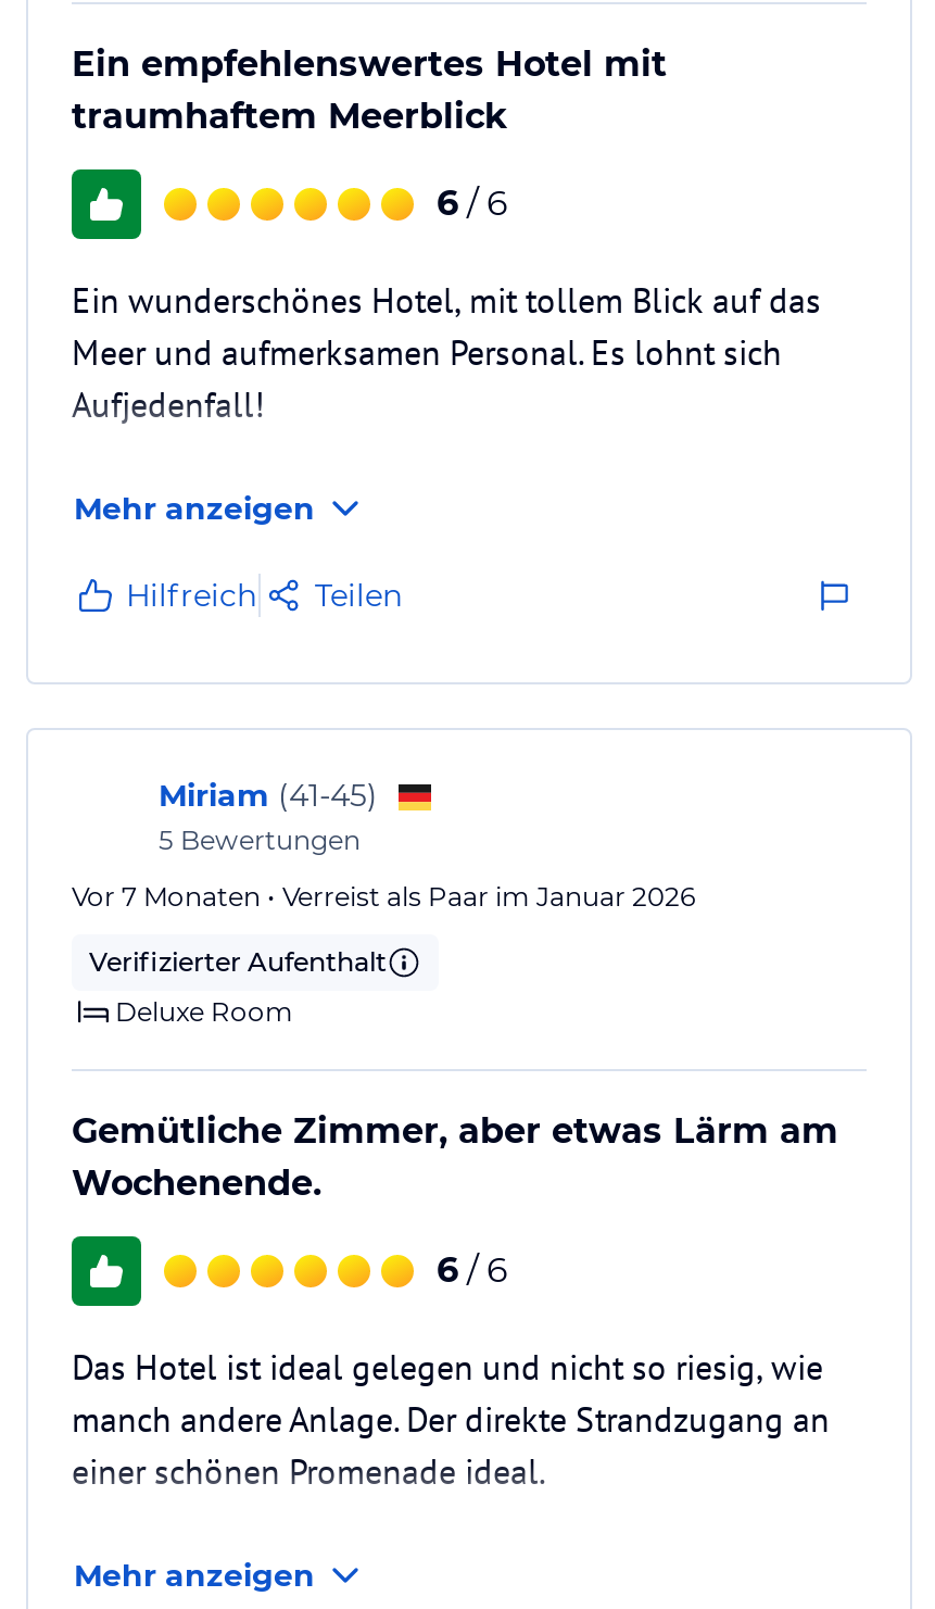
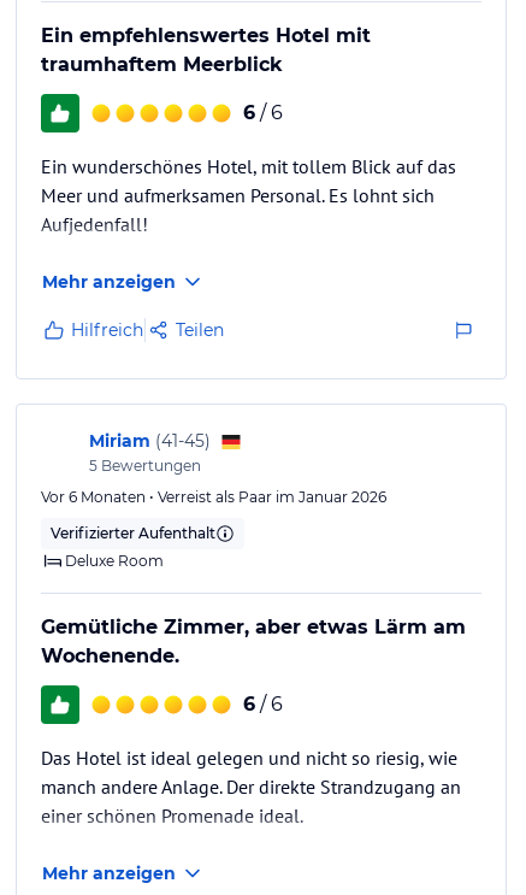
- Vor 7 Monaten • Verreist als Paar im Januar 2026
+ Vor 6 Monaten • Verreist als Paar im Januar 2026
